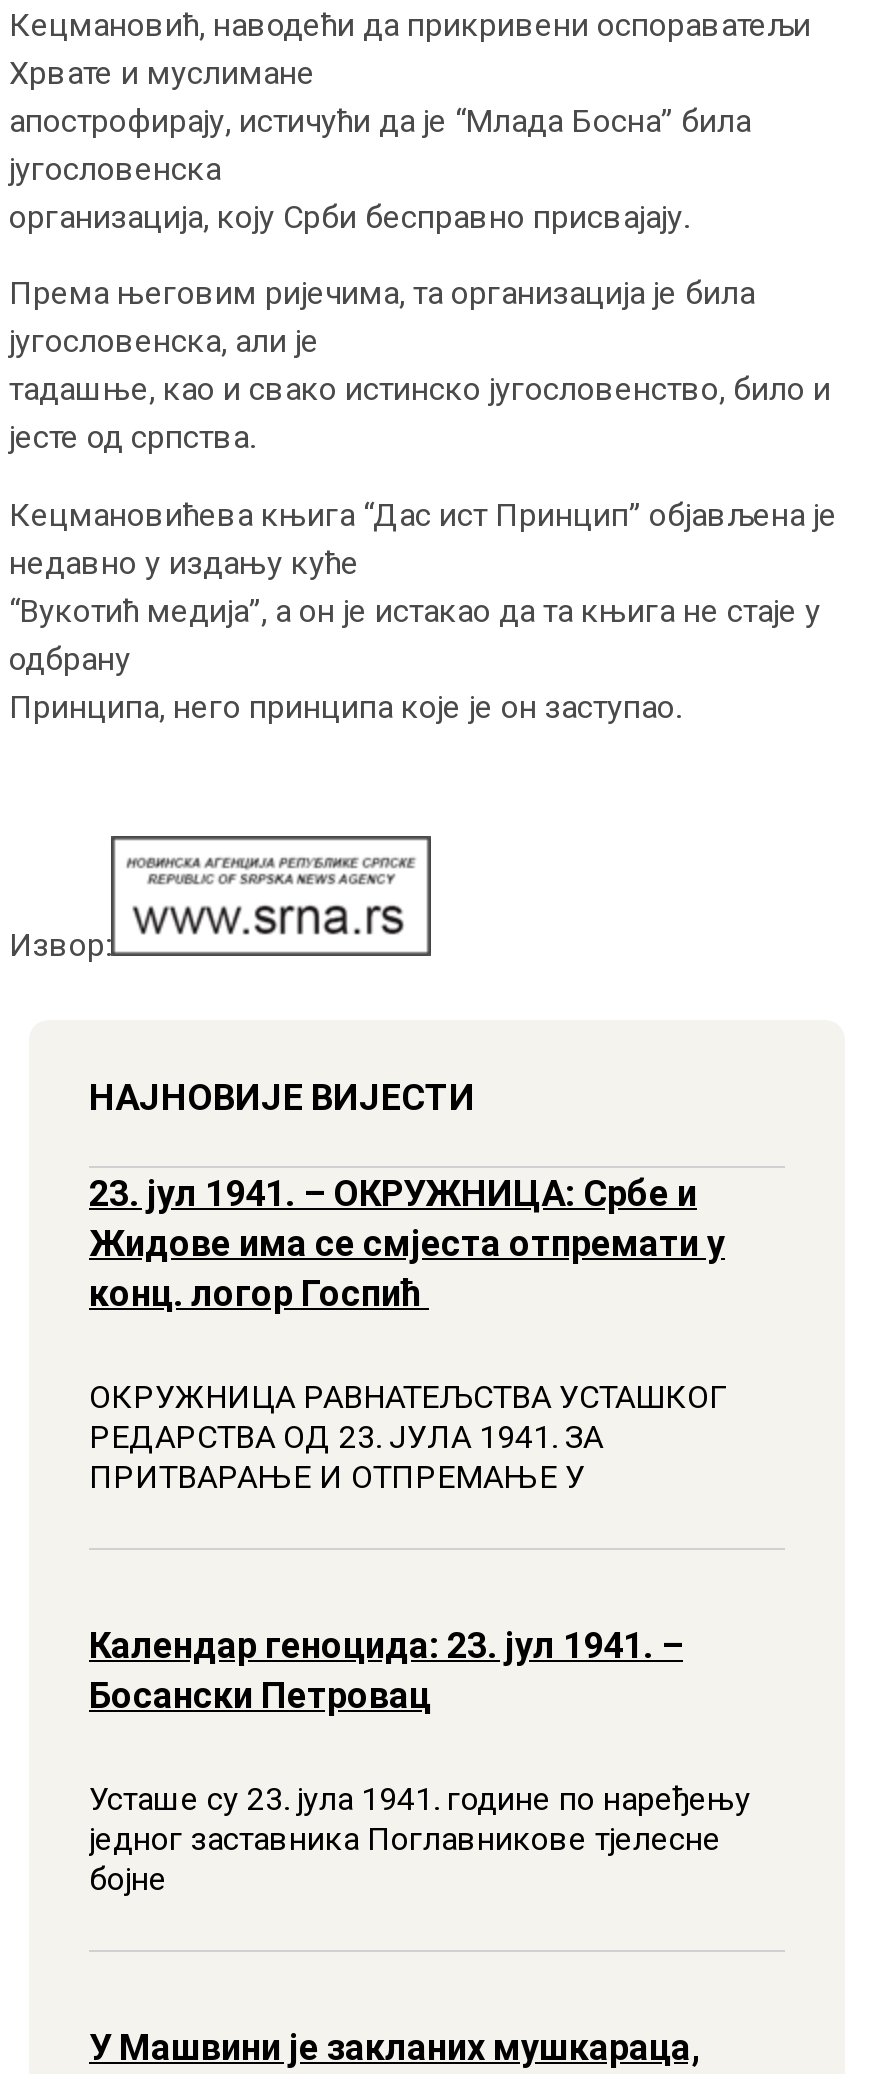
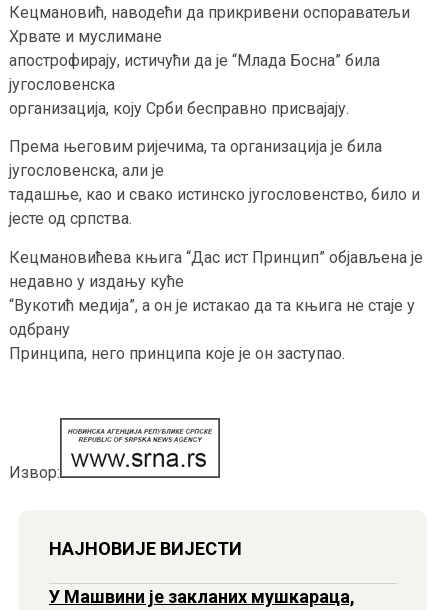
- 23. јул 1941. – ОКРУЖНИЦА: Србе и
- Жидове има се смјеста отпремати у
- конц. логор Госпић
- ОКРУЖНИЦА РАВНАТЕЉСТВА УСТАШКОГ
- РЕДАРСТВА ОД 23. ЈУЛА 1941. ЗА
- ПРИТВАРАЊЕ И ОТПРЕМАЊЕ У

- Календар геноцида: 23. јул 1941. –
- Босански Петровац
- Усташе су 23. јула 1941. године по наређењу
- једног заставника Поглавникове тјелесне
- бојне
